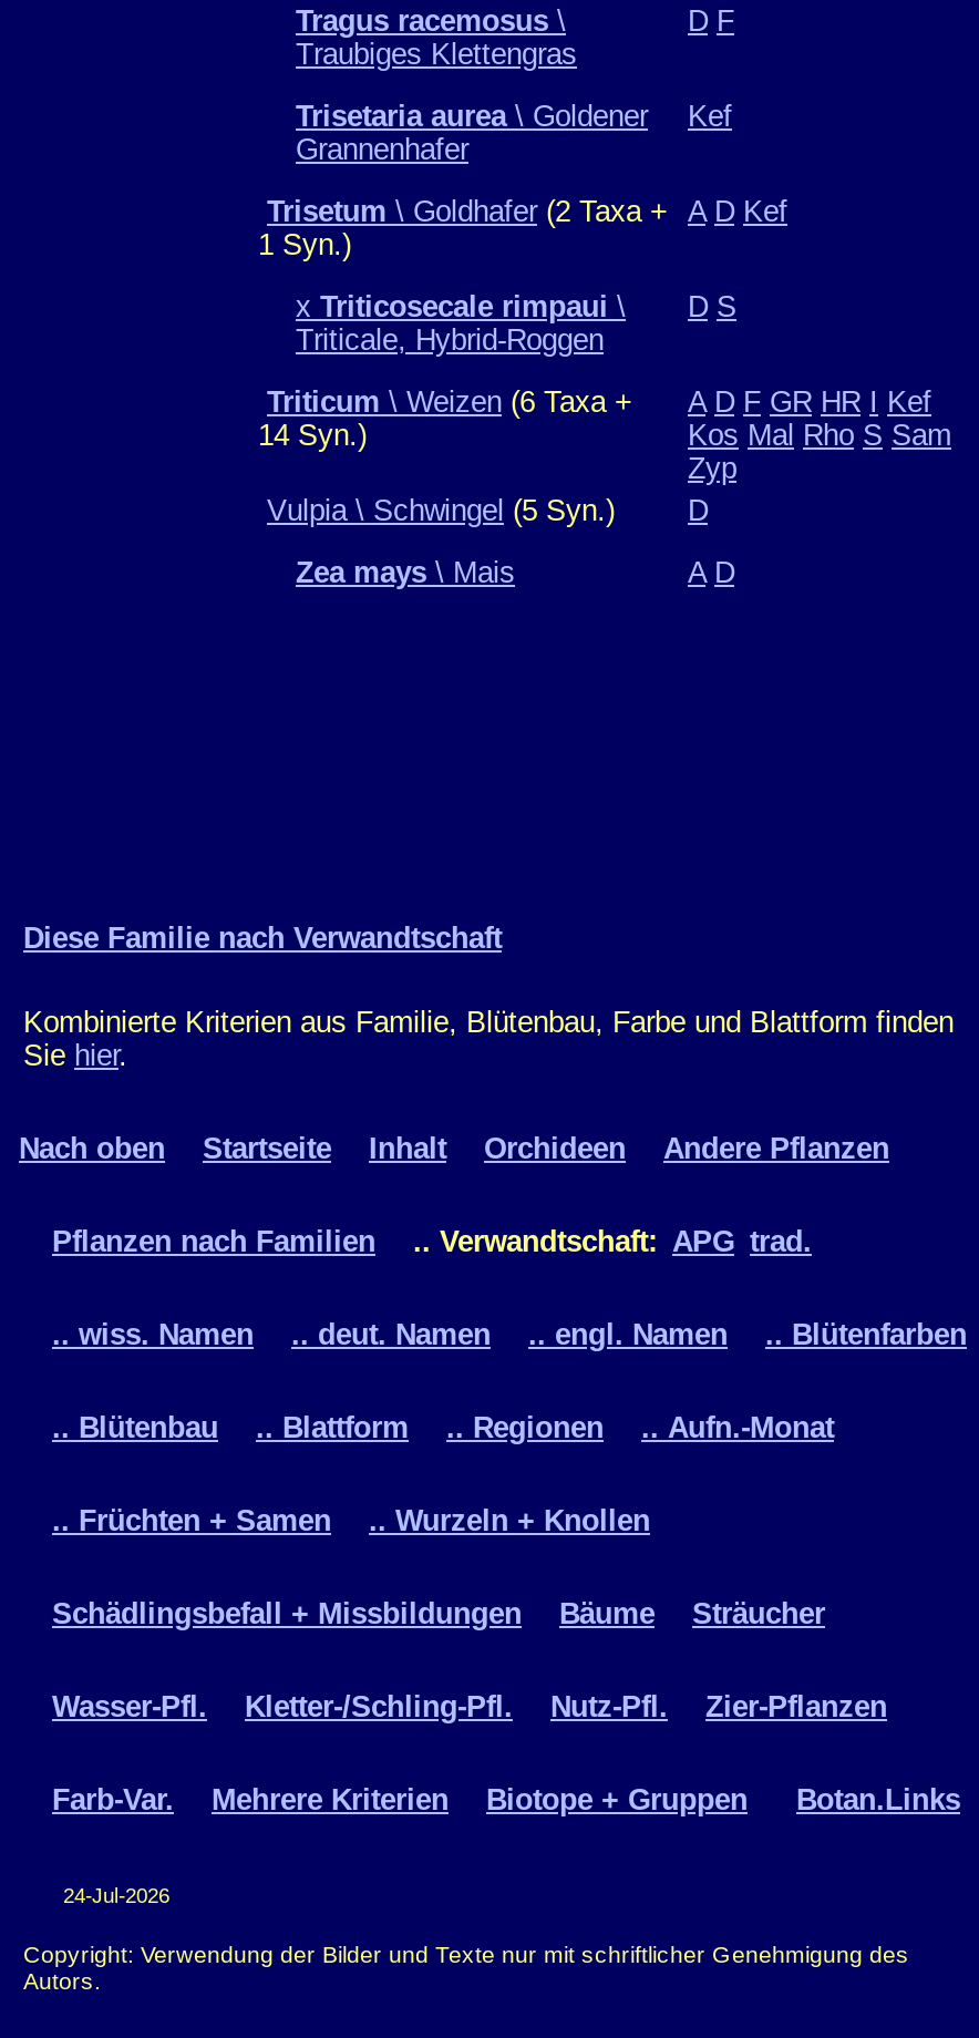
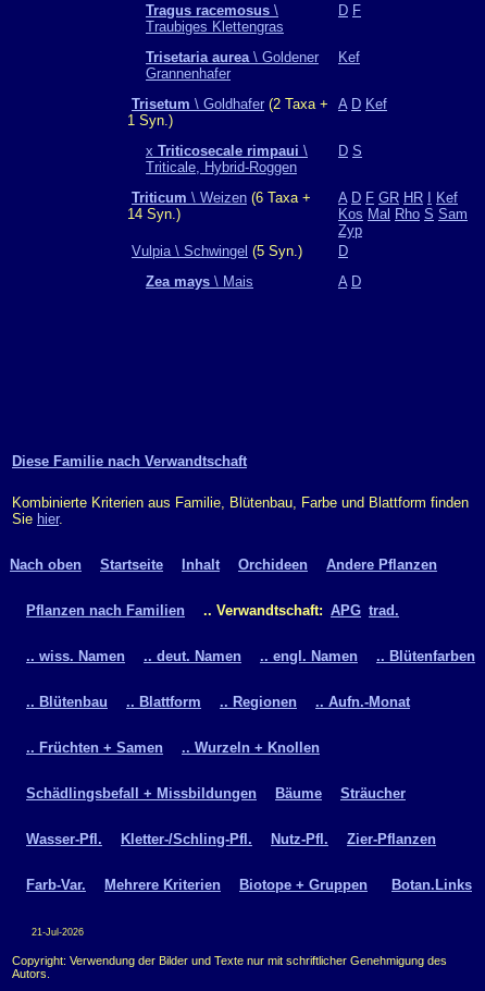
- 24-Jul-2026
+ 21-Jul-2026
